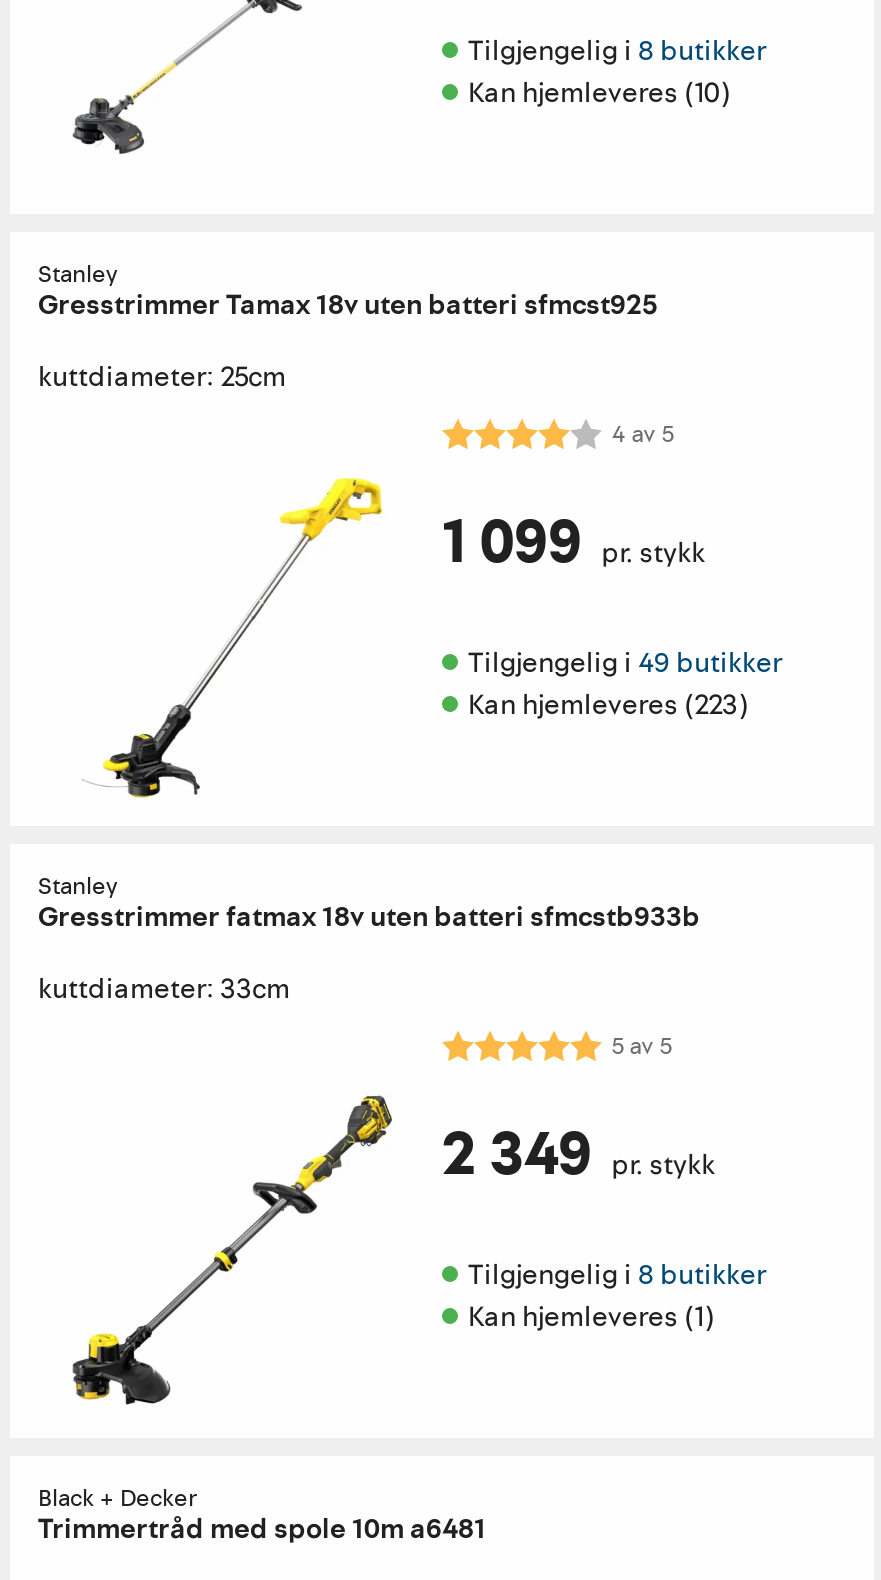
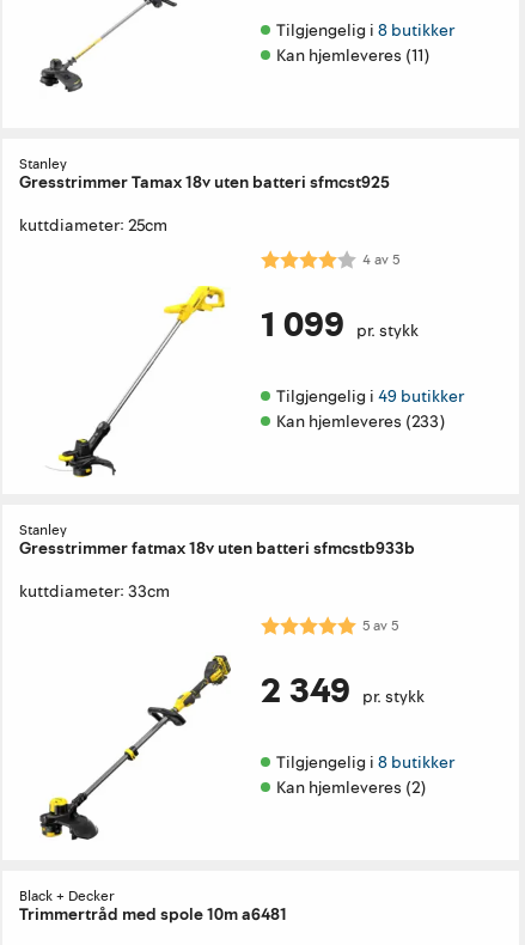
- Kan hjemleveres (10)
+ Kan hjemleveres (11)

- Kan hjemleveres (223)
+ Kan hjemleveres (233)

- Kan hjemleveres (1)
+ Kan hjemleveres (2)
